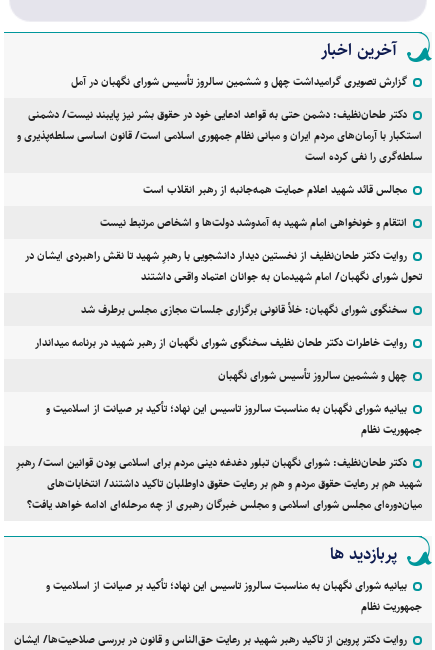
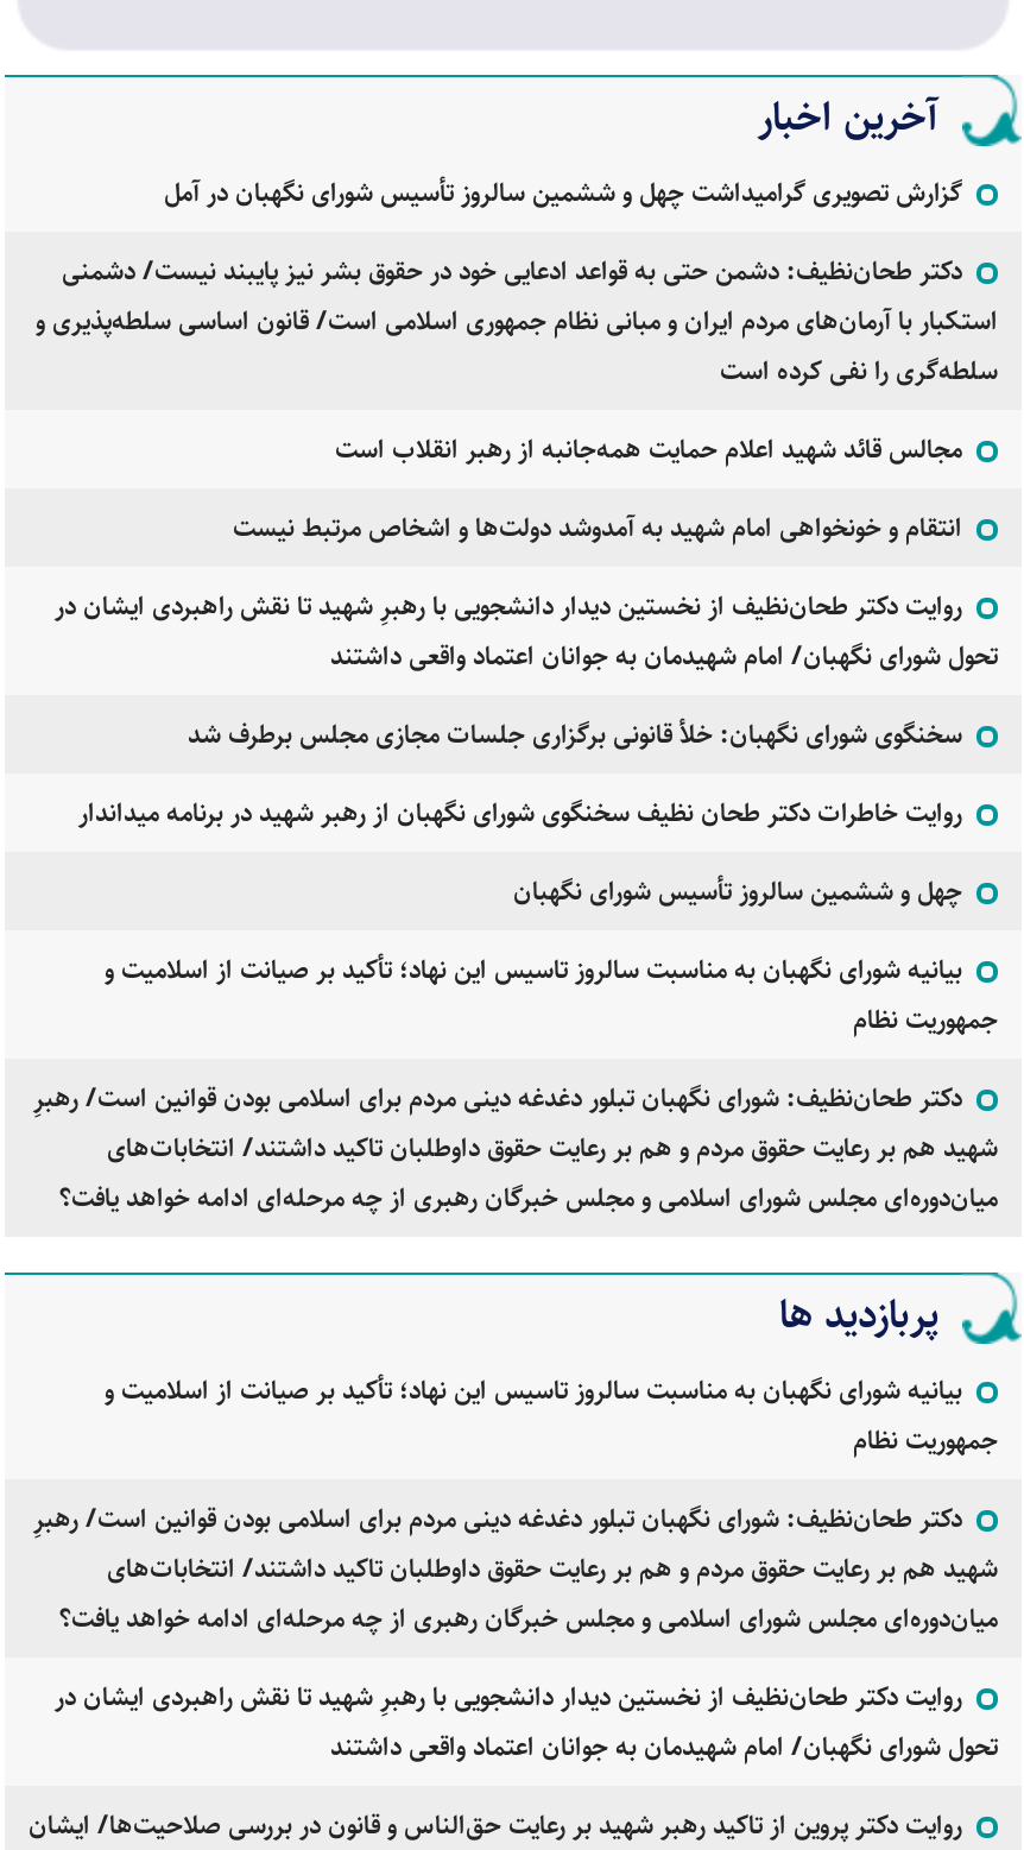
+ دکتر طحان‌نظیف: شورای نگهبان تبلور دغدغه دینی مردم برای اسلامی بودن قوانین است/ رهبرِ
+ شهید هم بر رعایت حقوق مردم و هم بر رعایت حقوق داوطلبان تاکید داشتند/ انتخابات‌های
+ میان‌دوره‌ای مجلس شورای اسلامی و مجلس خبرگان رهبری از چه مرحله‌ای ادامه خواهد یافت؟
+ روایت دکتر طحان‌نظیف از نخستین دیدار دانشجویی با رهبرِ شهید تا نقش راهبردی ایشان در
+ تحول شورای نگهبان/ امام شهیدمان به جوانان اعتماد واقعی داشتند
